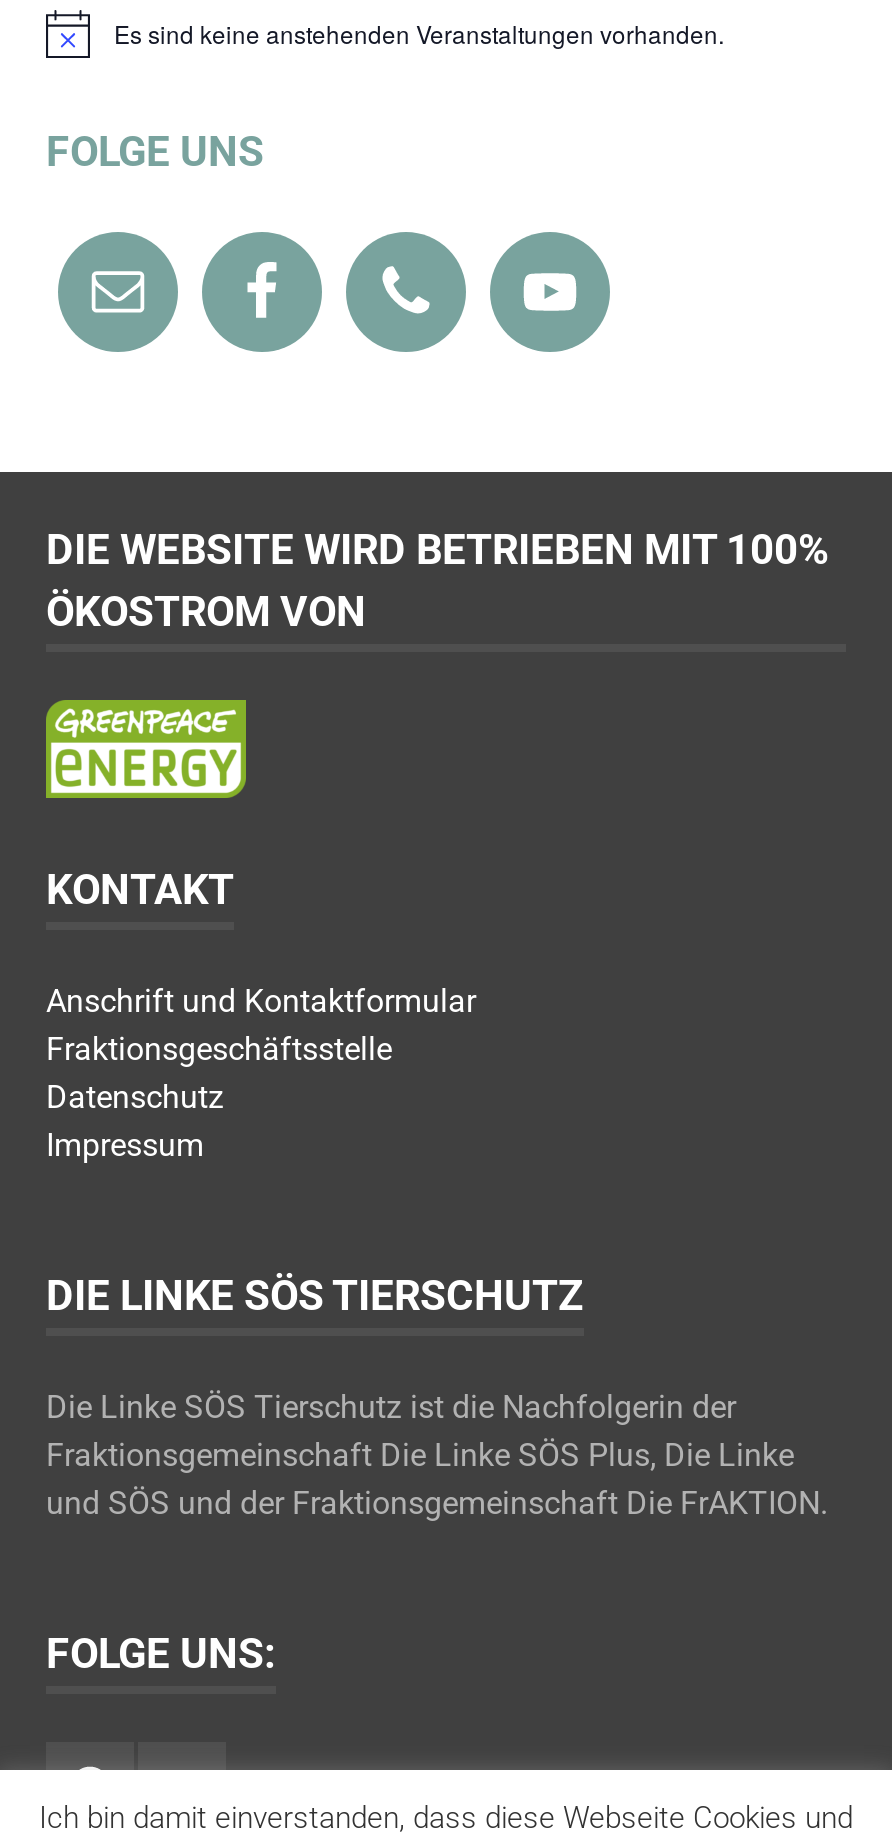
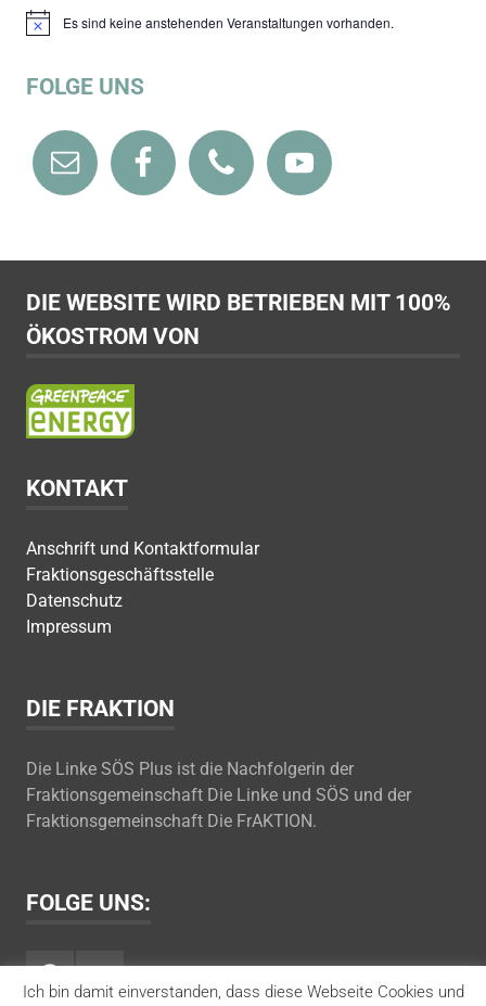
- DIE LINKE SÖS TIERSCHUTZ
+ DIE FRAKTION

- Die Linke SÖS Tierschutz ist die Nachfolgerin der
- Fraktionsgemeinschaft Die Linke SÖS Plus, Die Linke
- und SÖS und der Fraktionsgemeinschaft Die FrAKTION.
+ Die Linke SÖS Plus ist die Nachfolgerin der
+ Fraktionsgemeinschaft Die Linke und SÖS und der
+ Fraktionsgemeinschaft Die FrAKTION.
